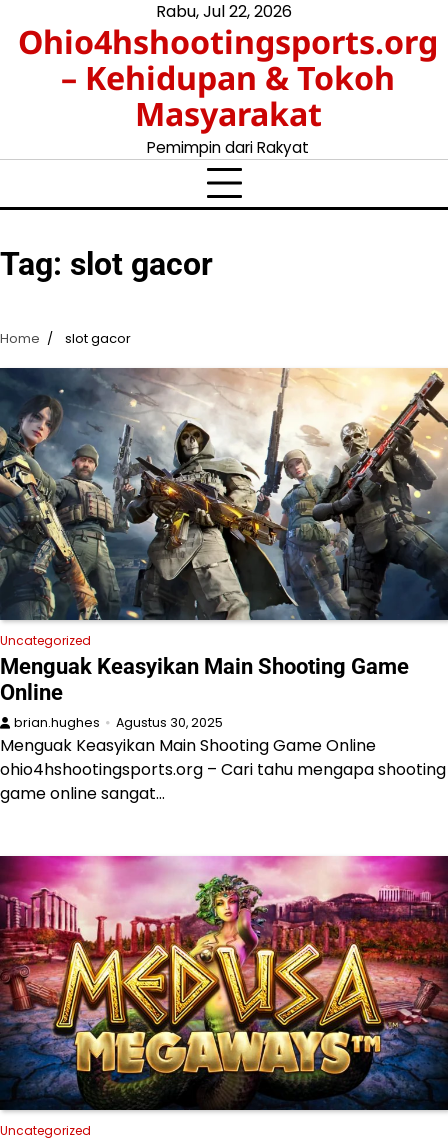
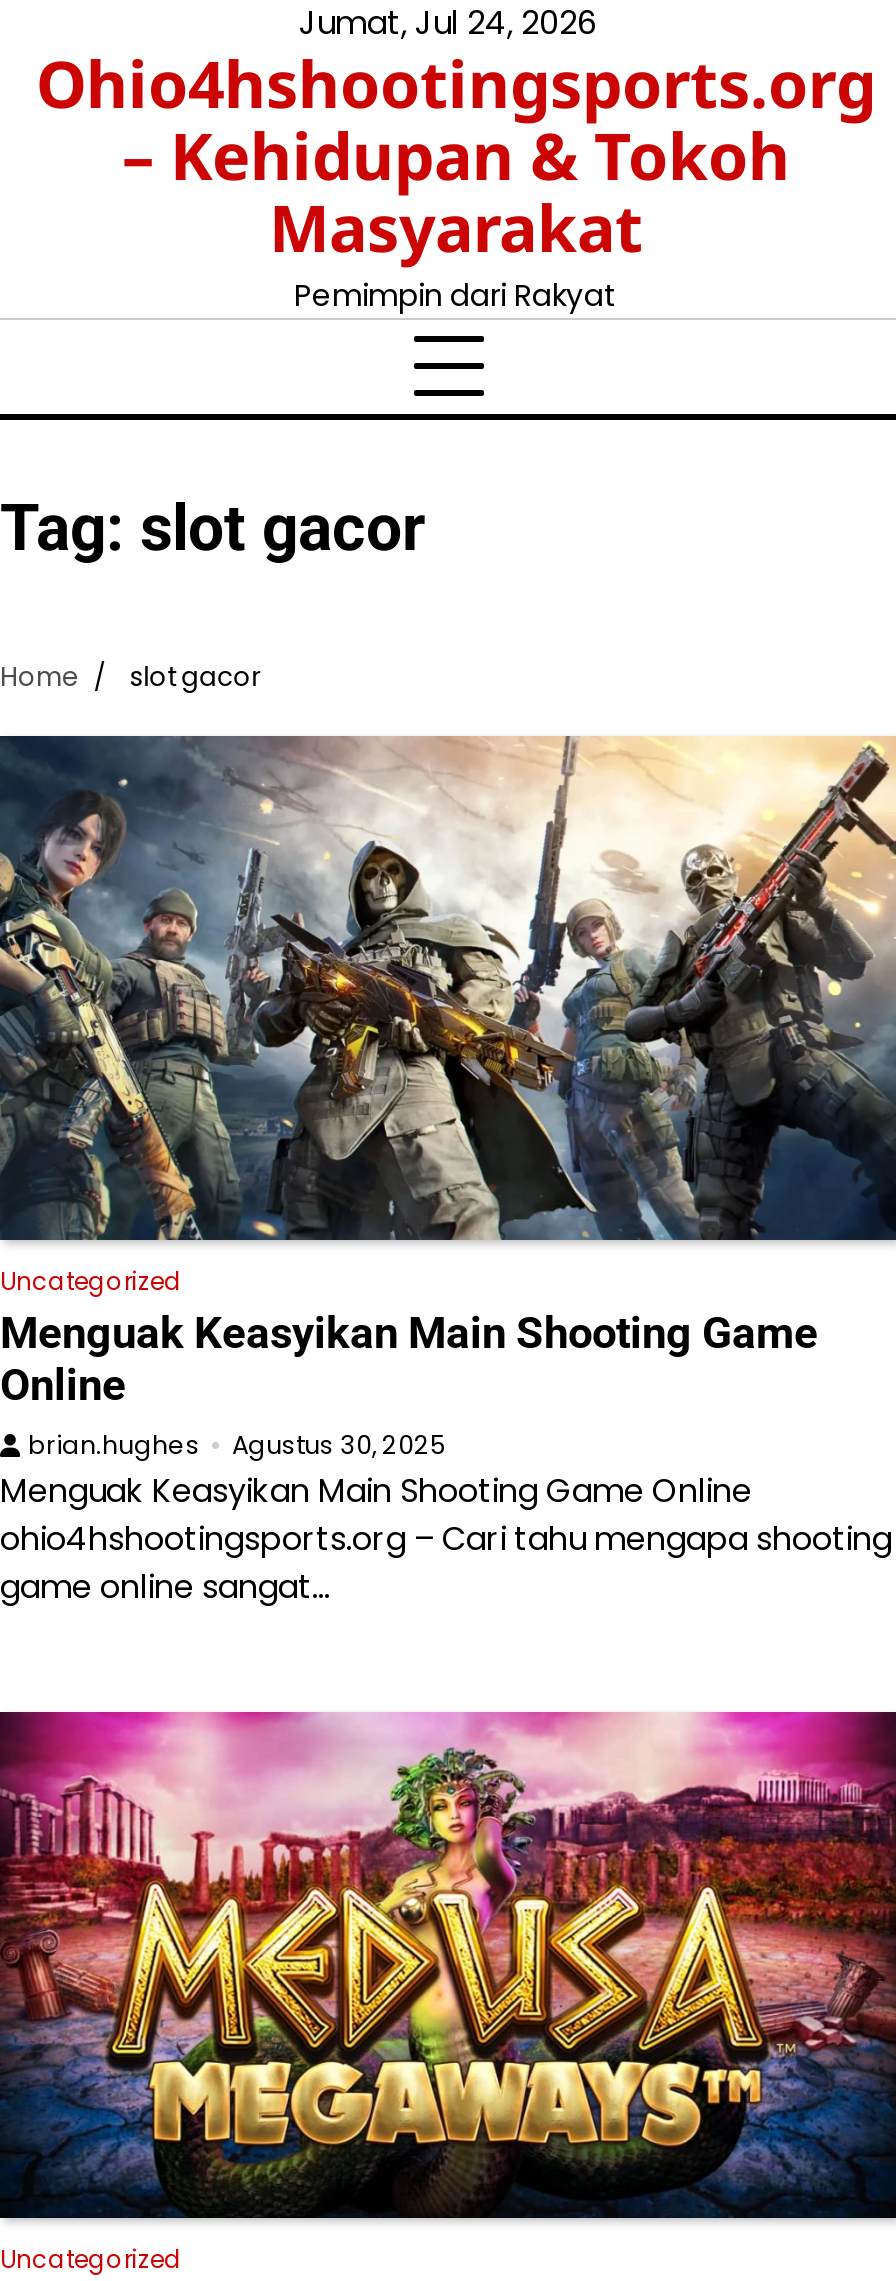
- Rabu, Jul 22, 2026
+ Jumat, Jul 24, 2026
